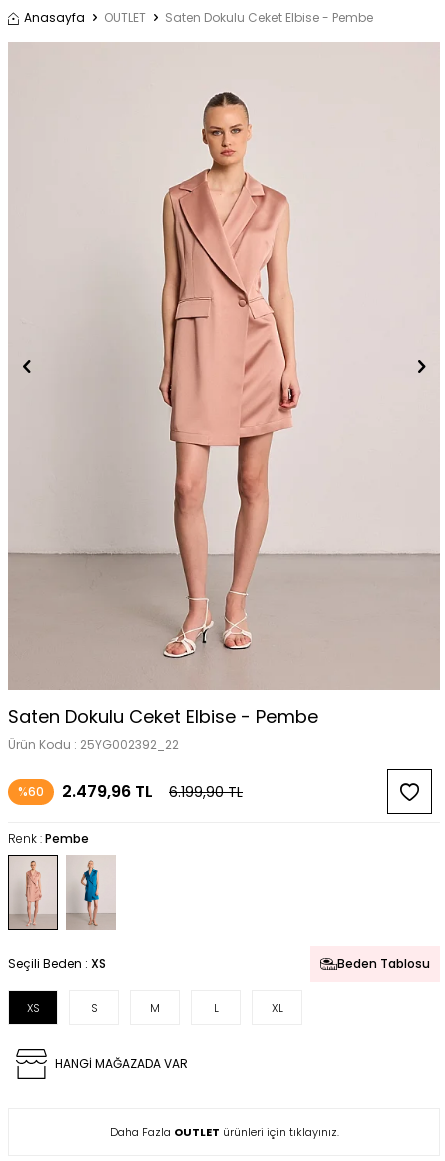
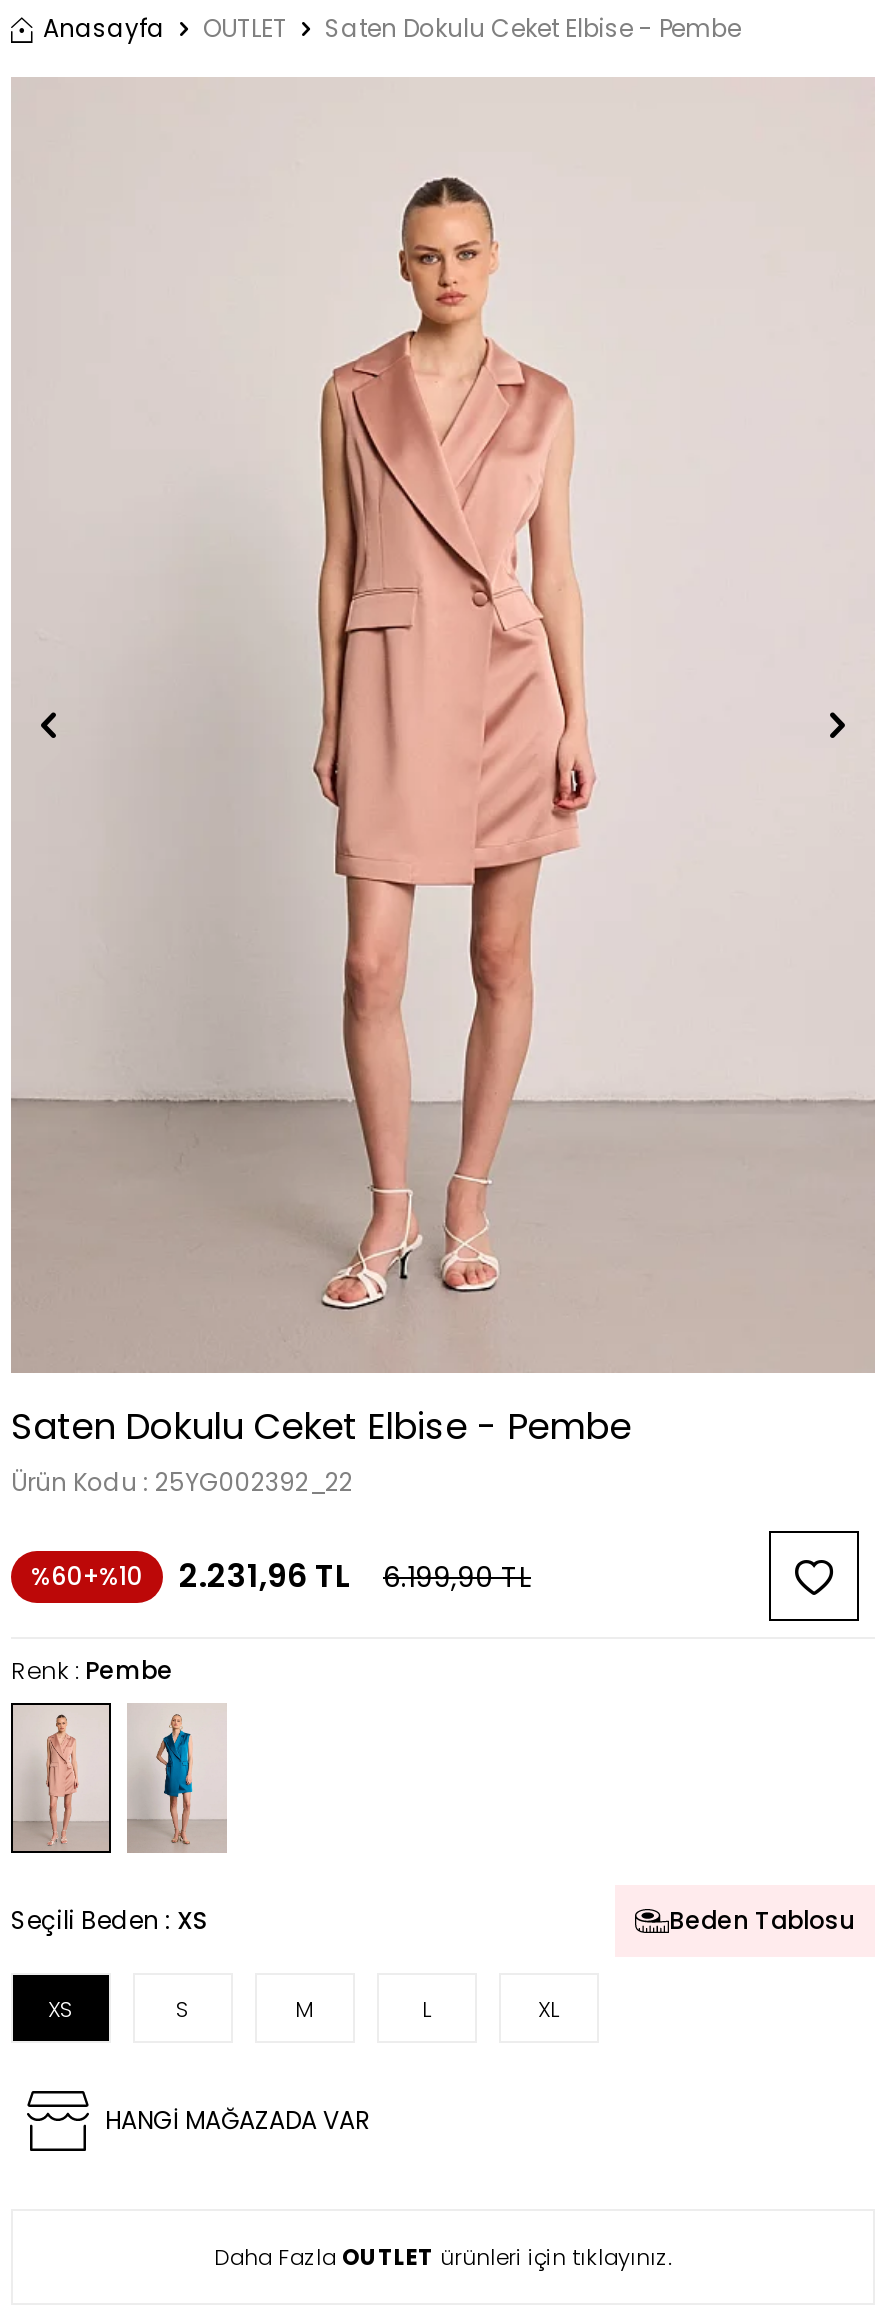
- %60
- 2.479,96 TL
+ %60+%10
+ 2.231,96 TL
